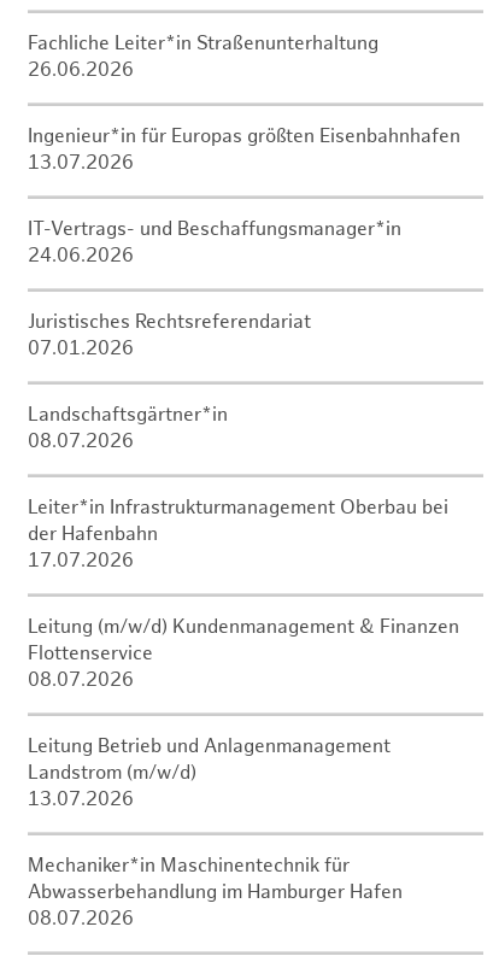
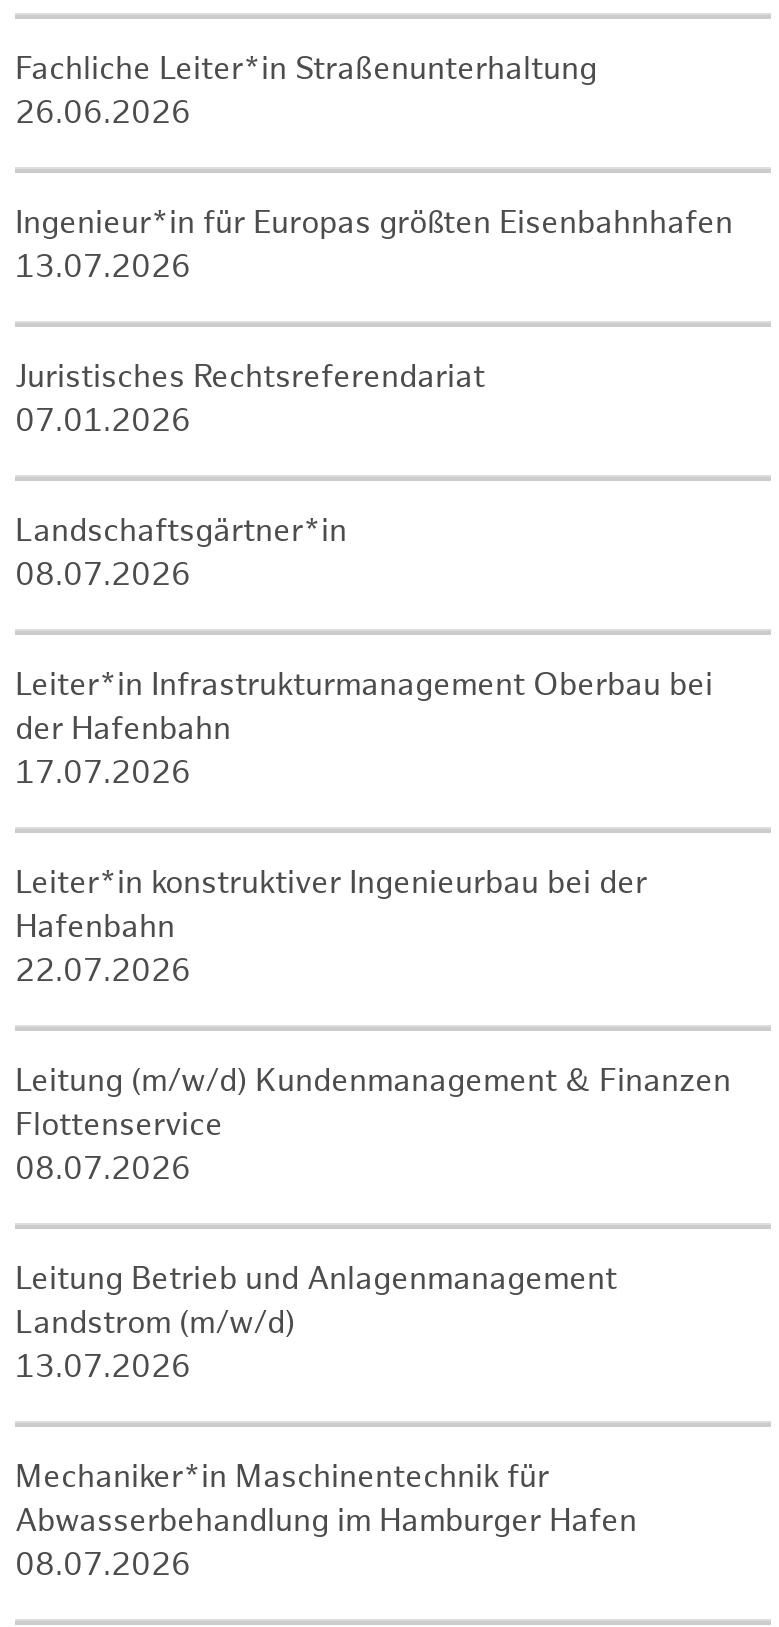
- IT-Vertrags- und Beschaffungsmanager*in
- 24.06.2026

moved up: Juristisches Rechtsreferendariat | 07.01.2026 | Landschaftsgärtner*in | 08.07.2026 | Leiter*in Infrastrukturmanagement Oberbau bei | der Hafenbahn | 17.07.2026

+ Leiter*in konstruktiver Ingenieurbau bei der
+ Hafenbahn
+ 22.07.2026
